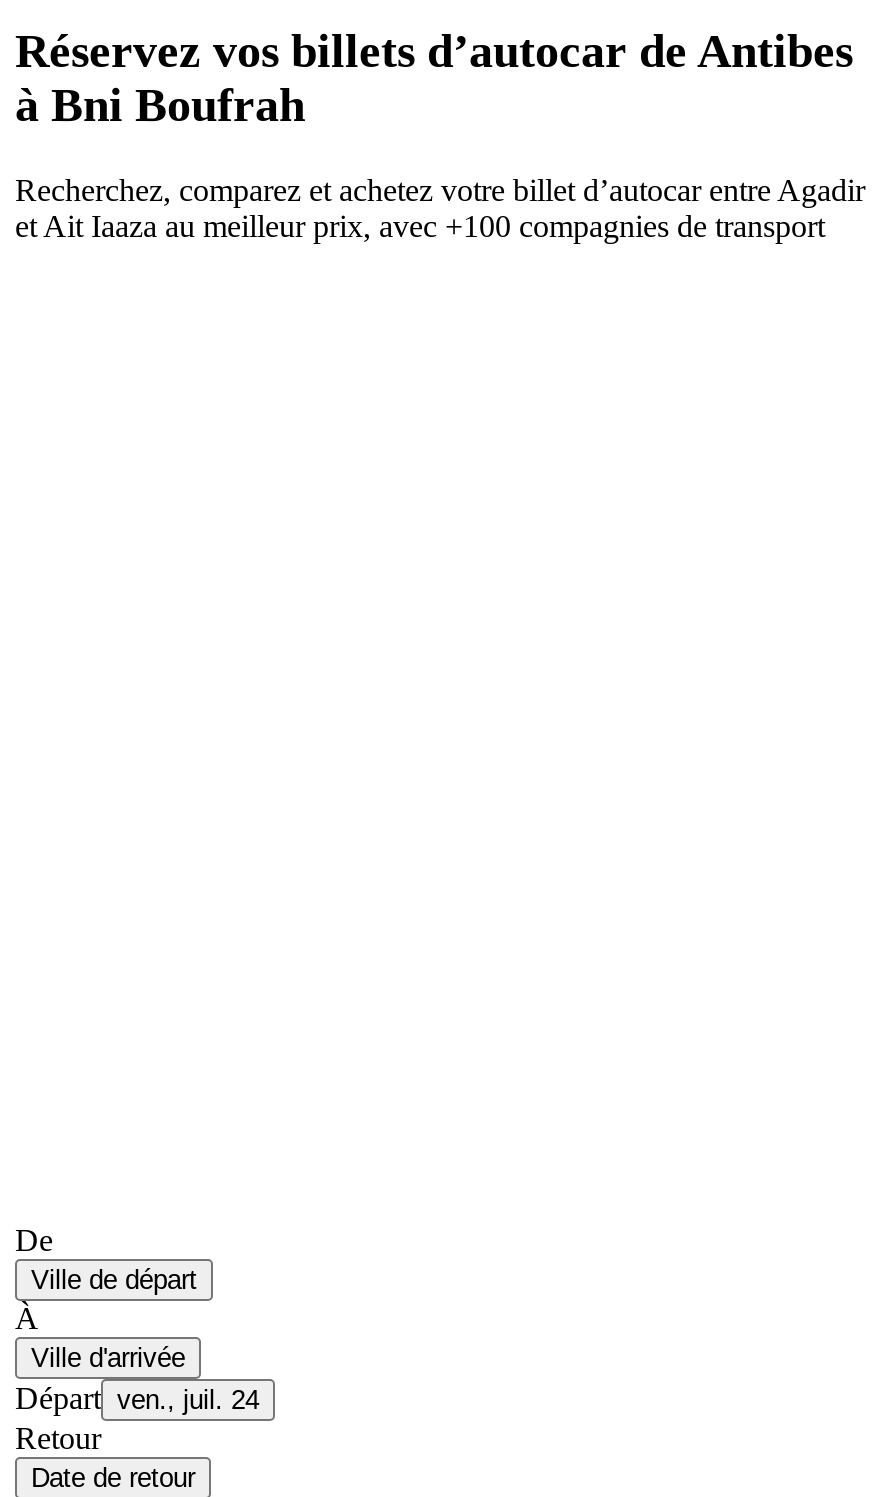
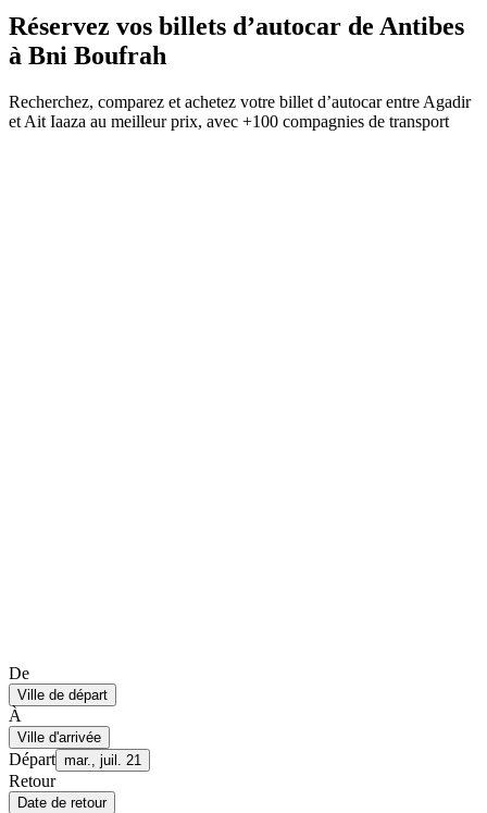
- Départ ven., juil. 24
+ Départ mar., juil. 21
